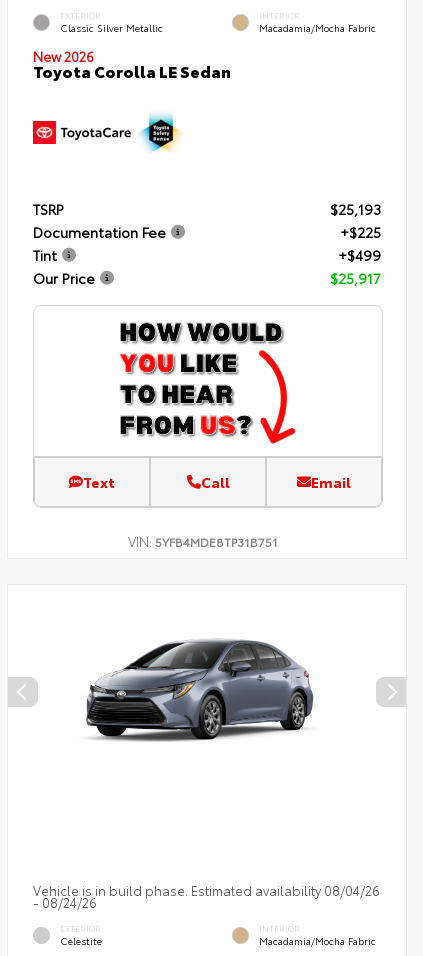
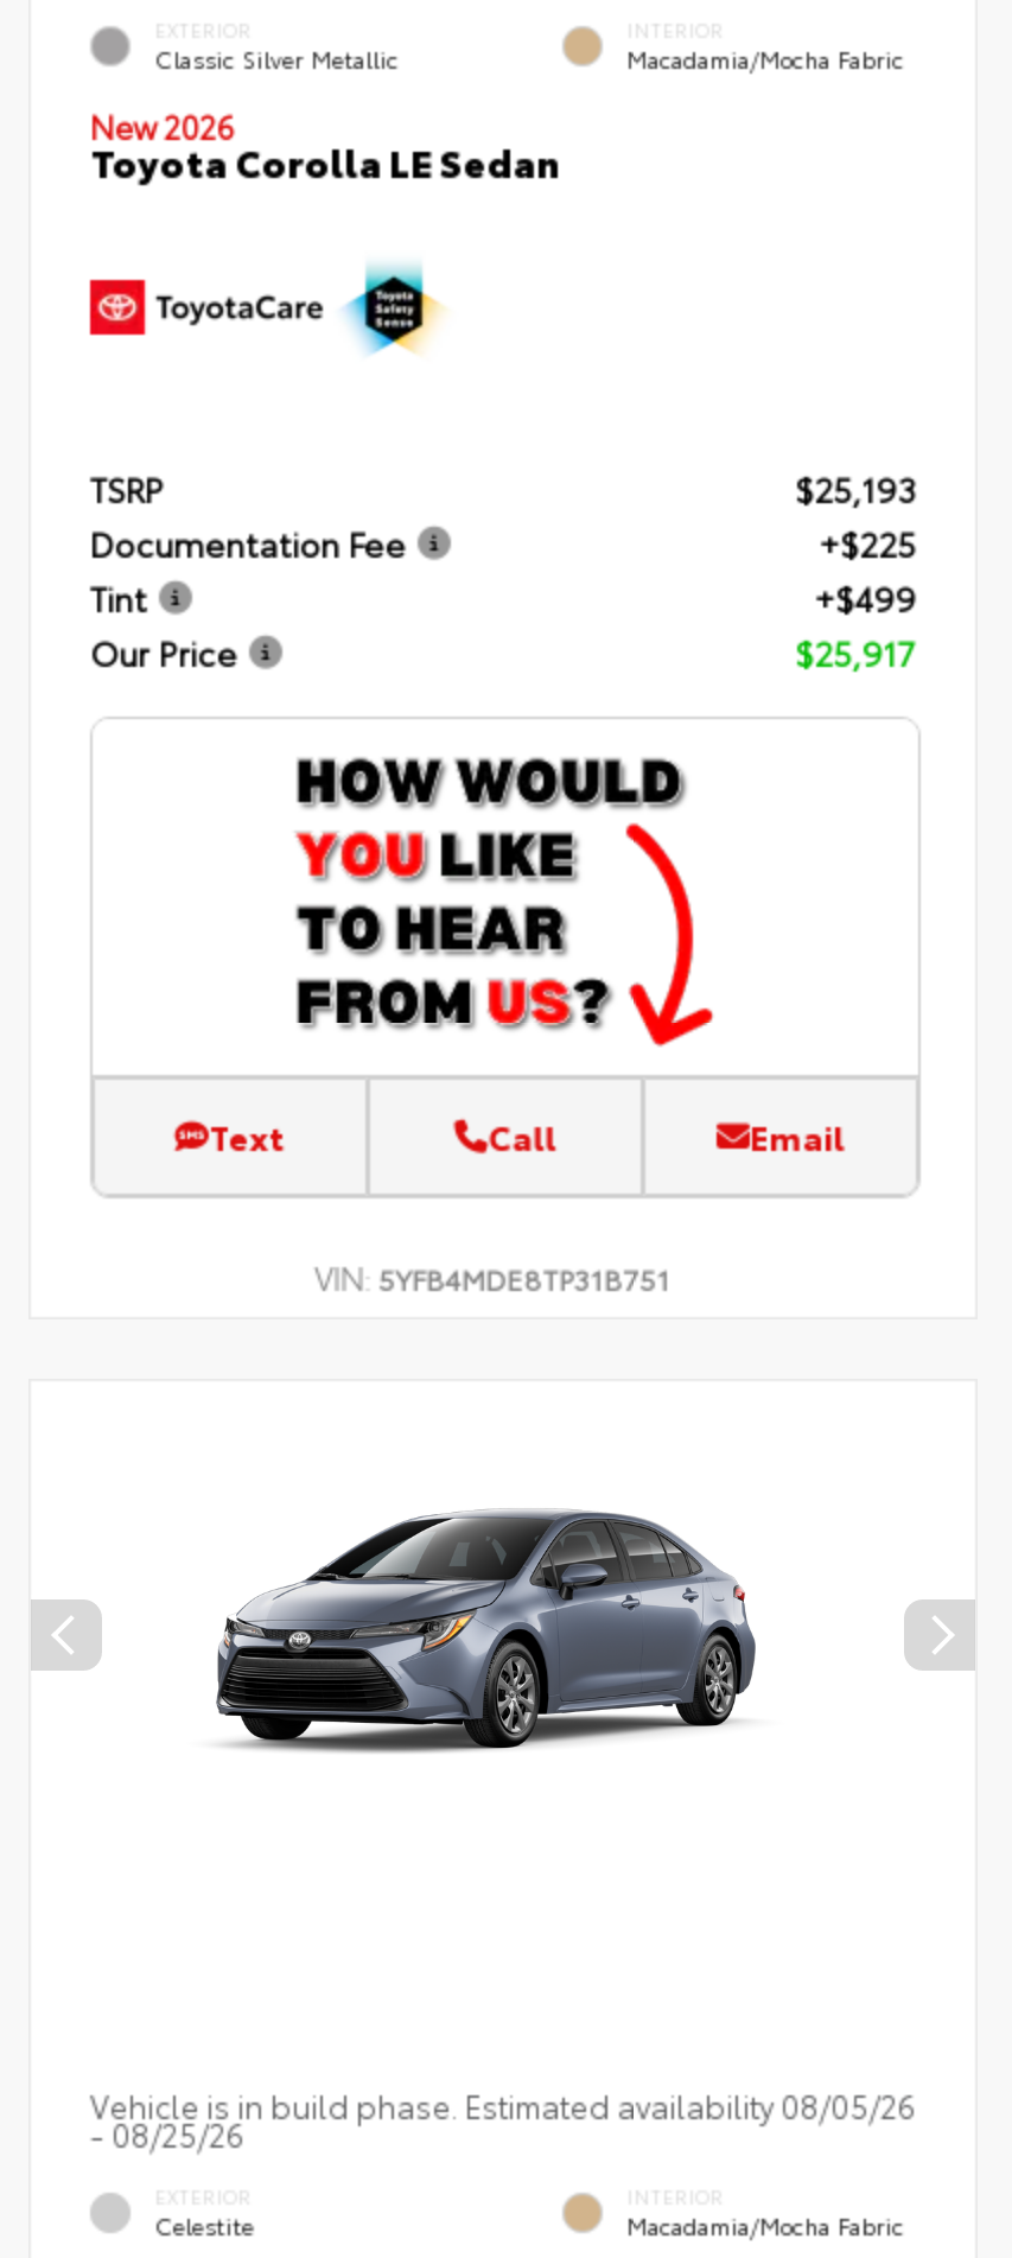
- Vehicle is in build phase. Estimated availability 08/04/26
+ Vehicle is in build phase. Estimated availability 08/05/26

- - 08/24/26
+ - 08/25/26
